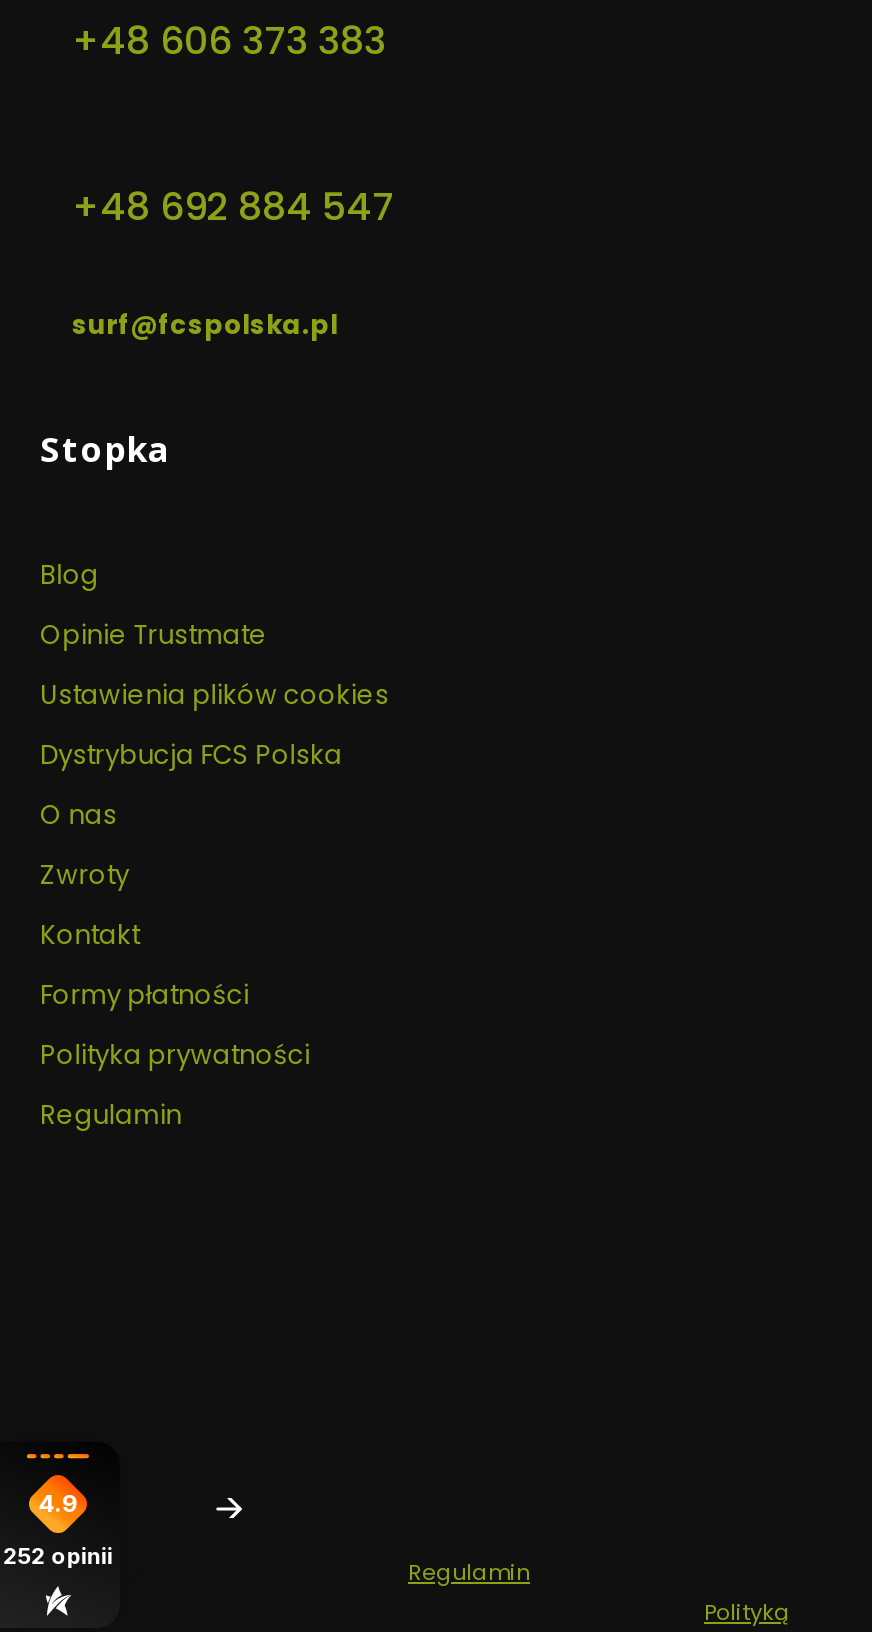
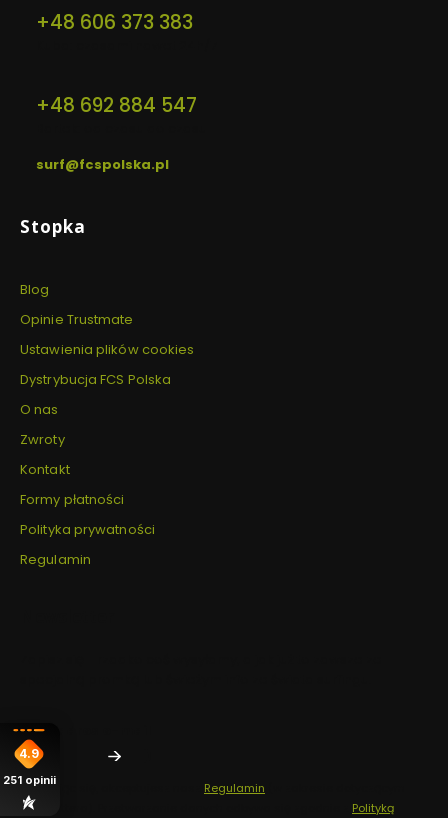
- 252 opinii
+ 251 opinii
